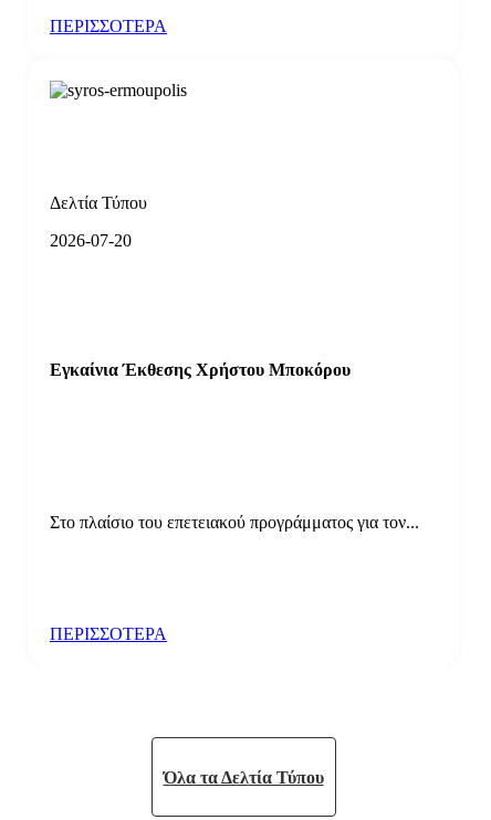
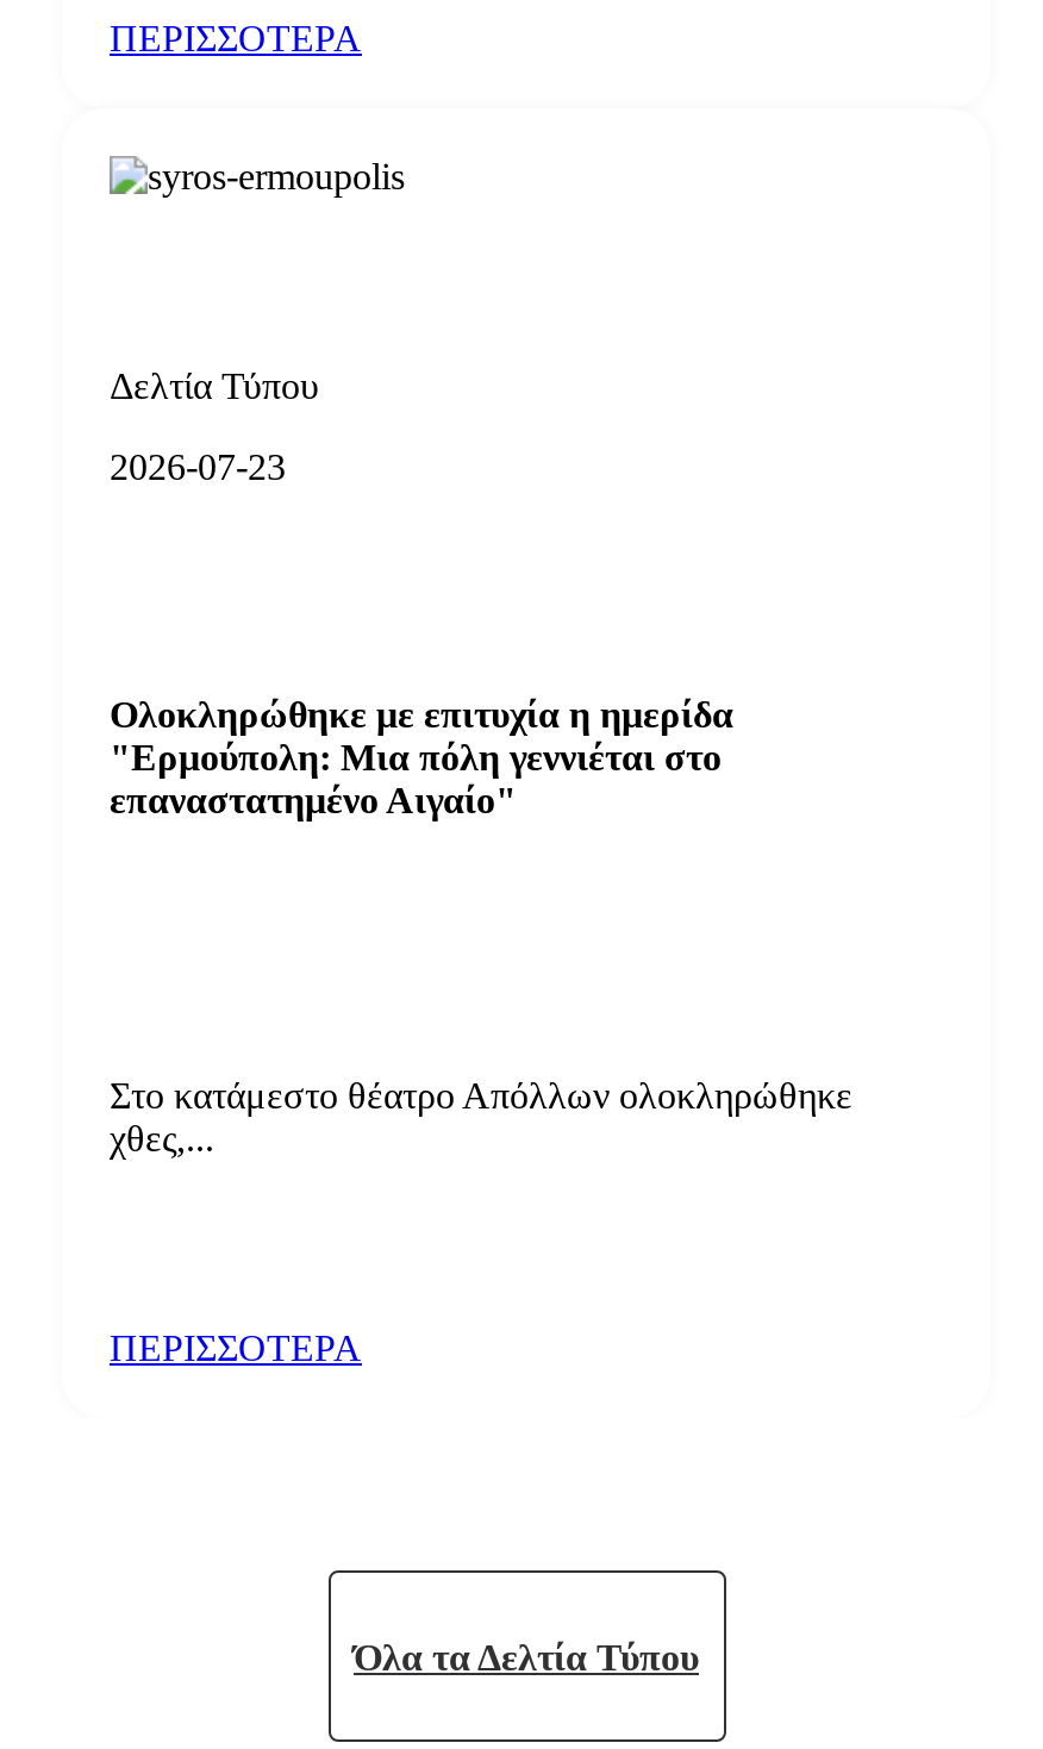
- 2026-07-20
+ 2026-07-23

- Εγκαίνια Έκθεσης Χρήστου Μποκόρου
+ Ολοκληρώθηκε με επιτυχία η ημερίδα
+ "Ερμούπολη: Μια πόλη γεννιέται στο
+ επαναστατημένο Αιγαίο"

- Στο πλαίσιο του επετειακού προγράμματος για τον...
+ Στο κατάμεστο θέατρο Απόλλων ολοκληρώθηκε
+ χθες,...
